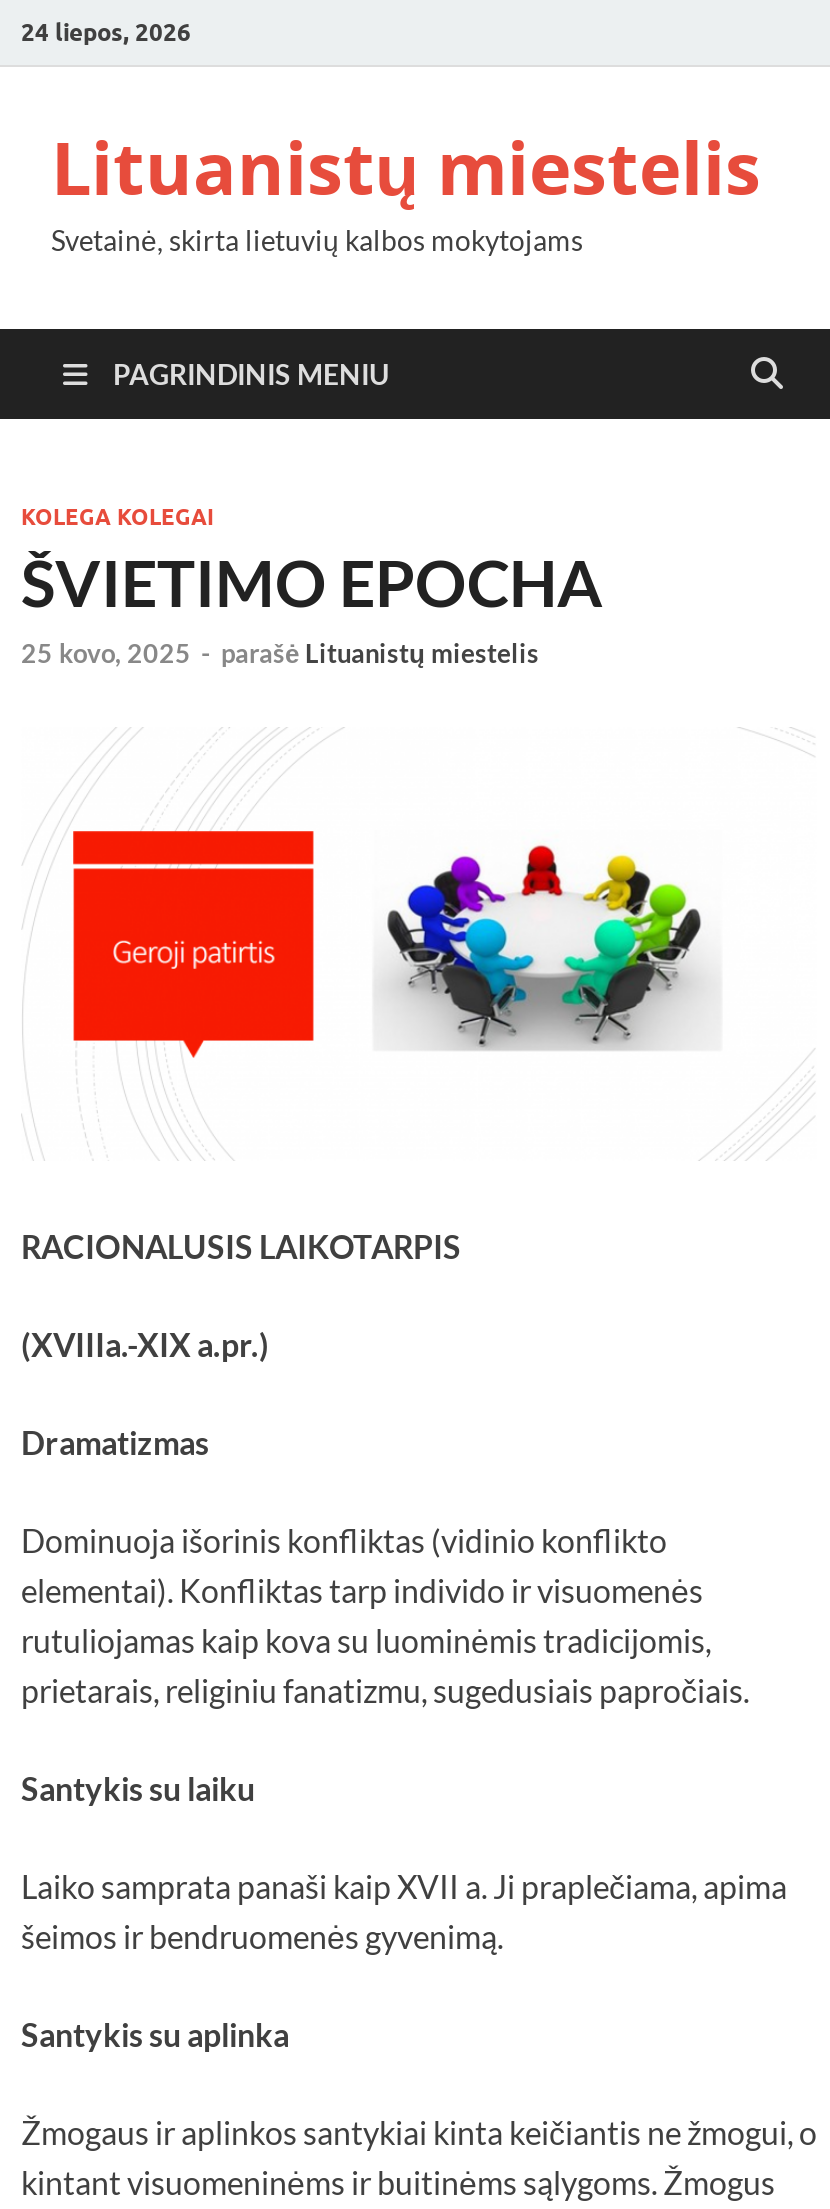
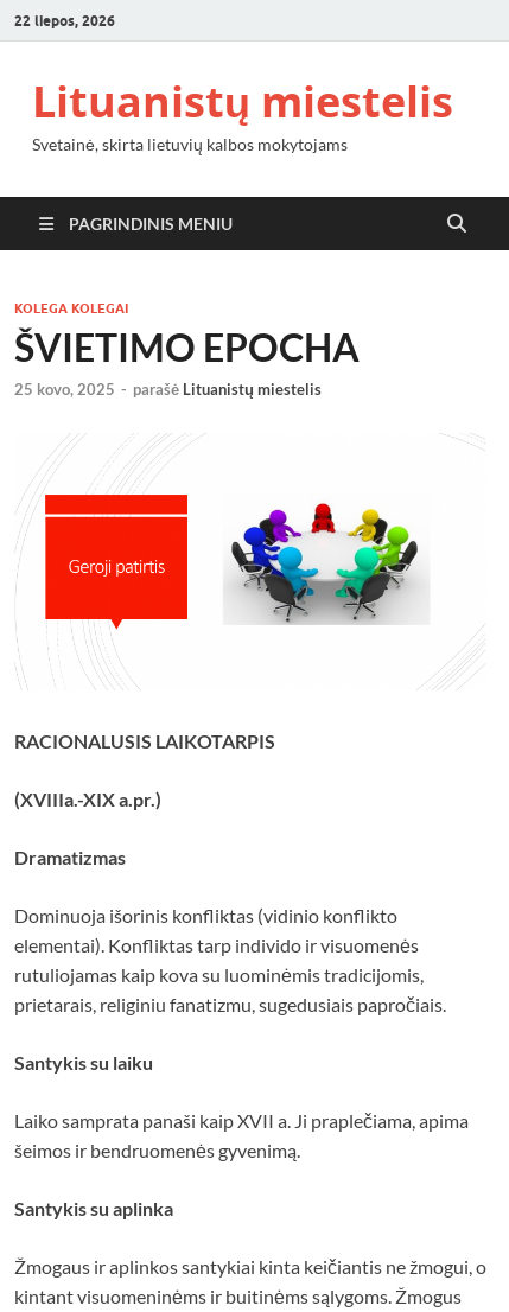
- 24 liepos, 2026
+ 22 liepos, 2026
